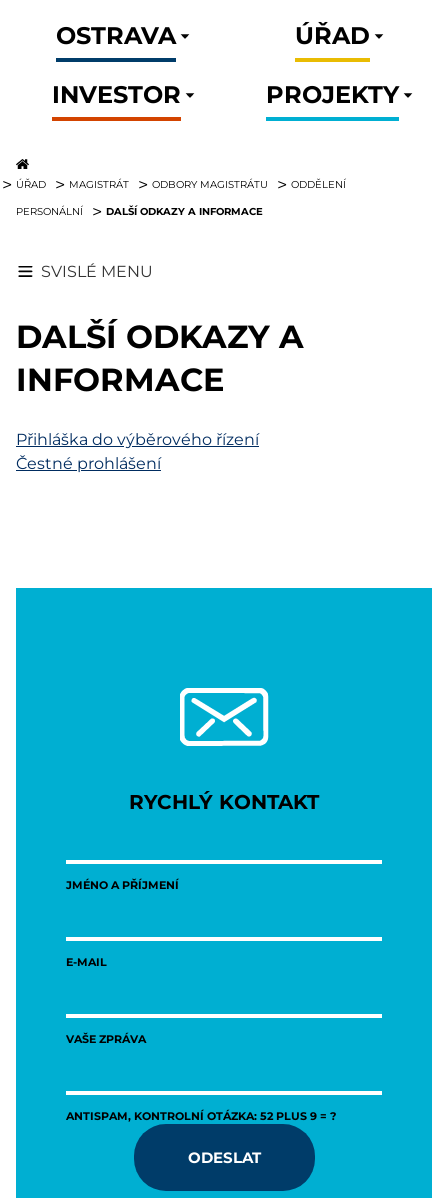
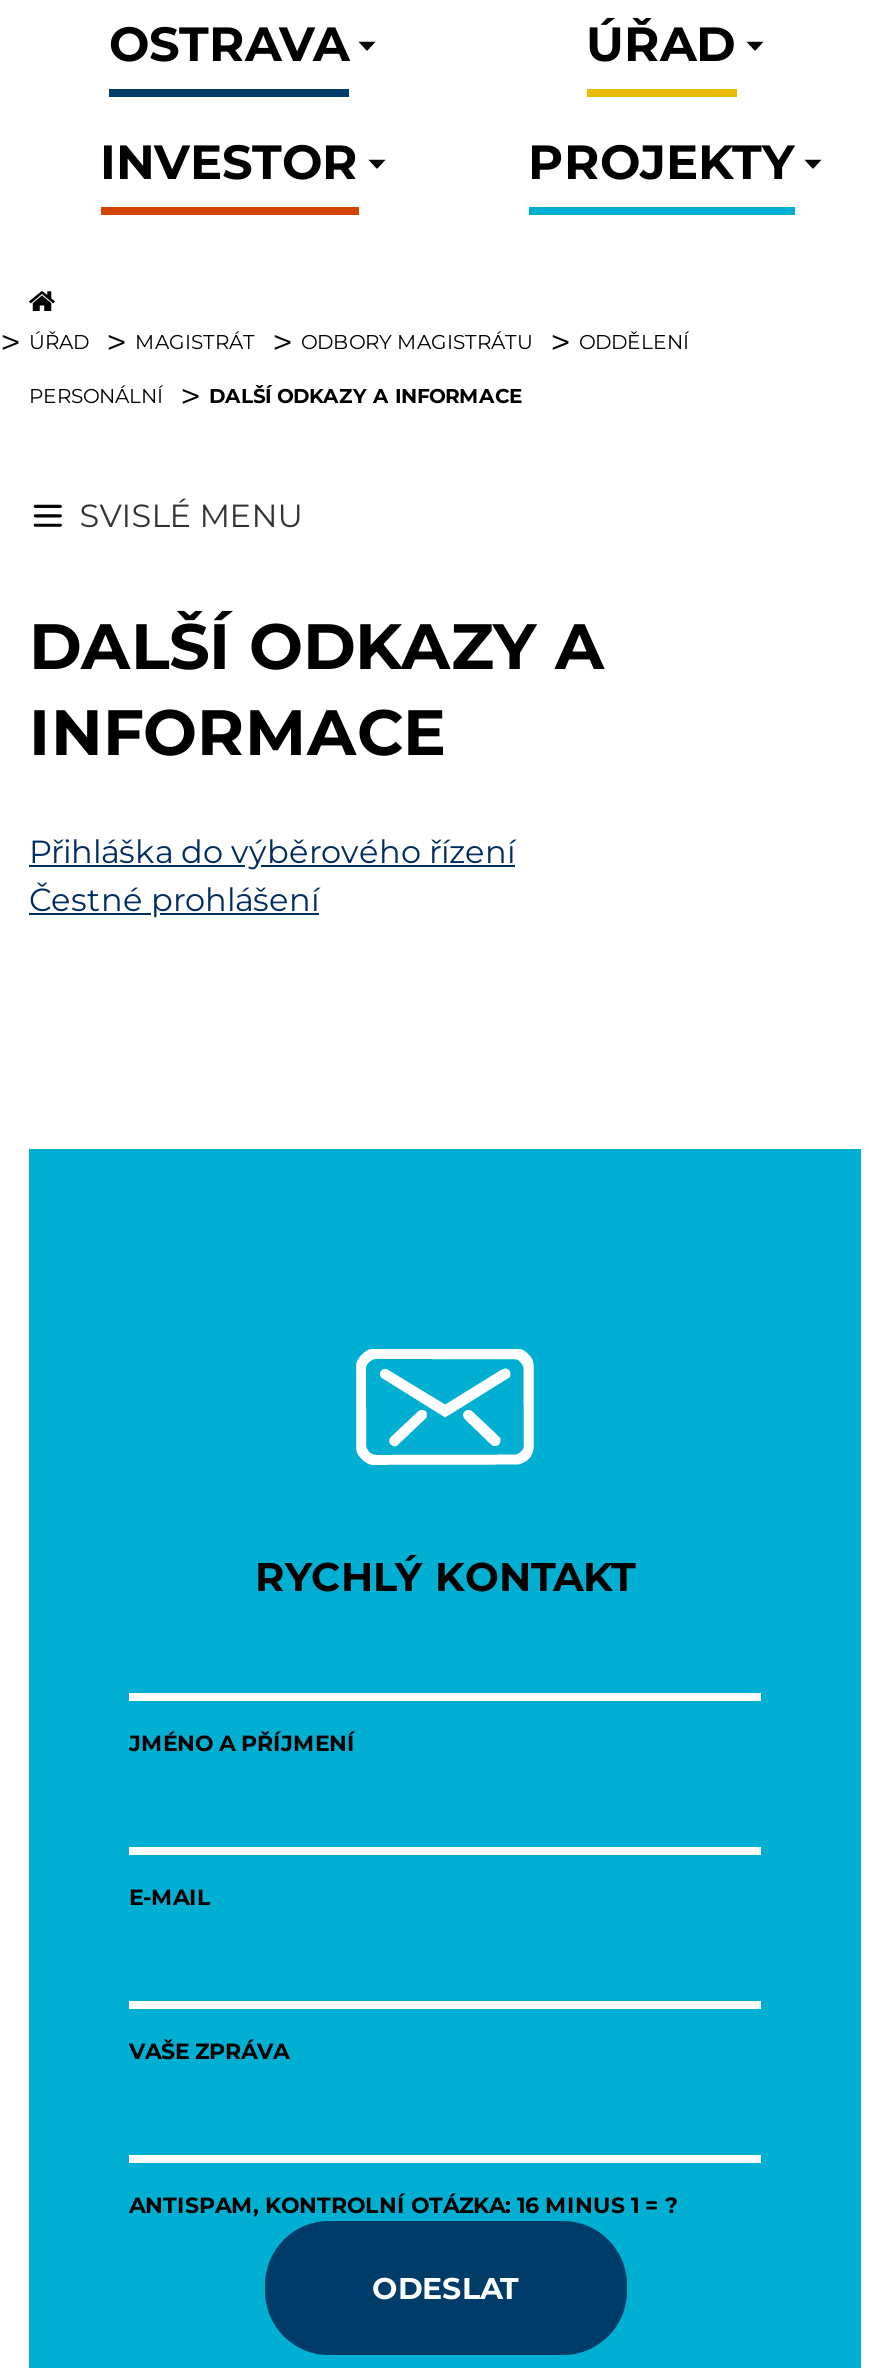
- ANTISPAM, KONTROLNÍ OTÁZKA: 52 PLUS 9 = ?
+ ANTISPAM, KONTROLNÍ OTÁZKA: 16 MINUS 1 = ?
